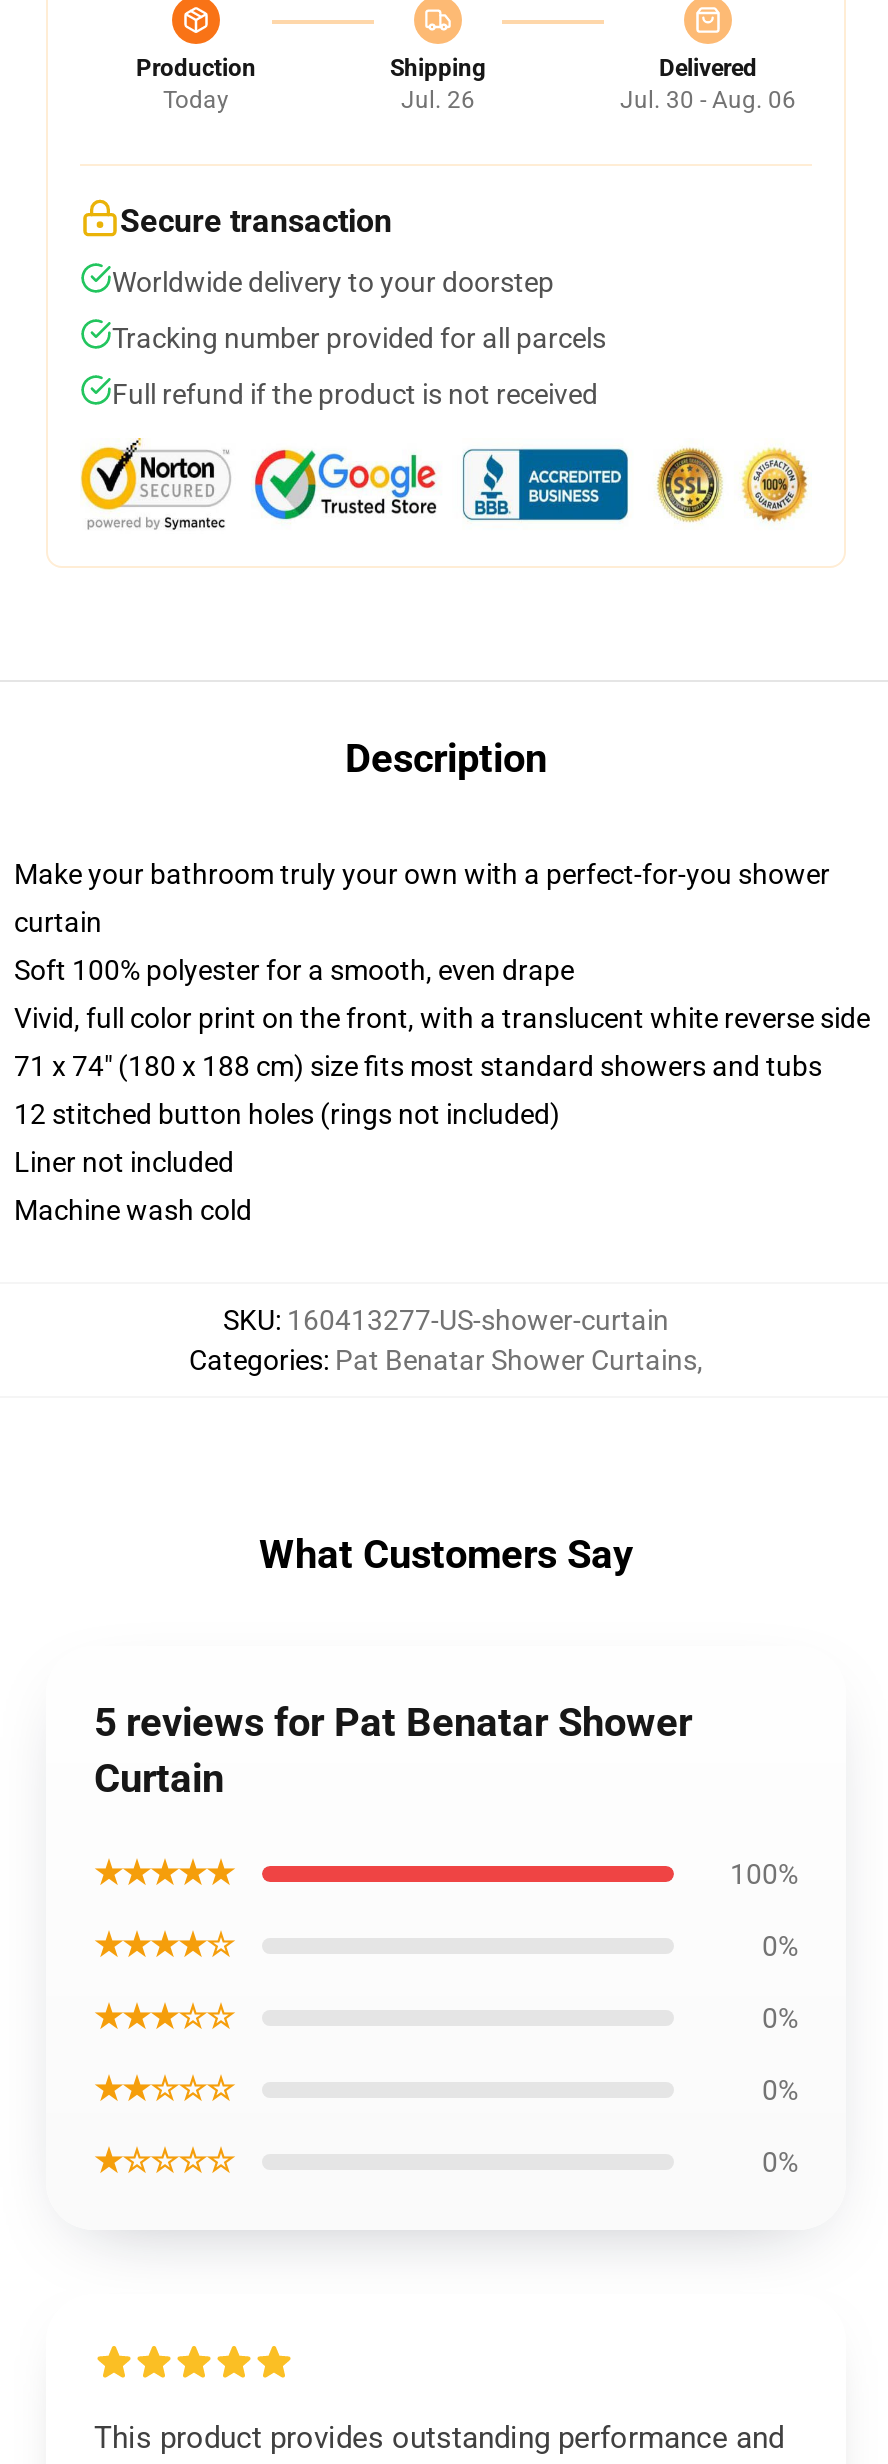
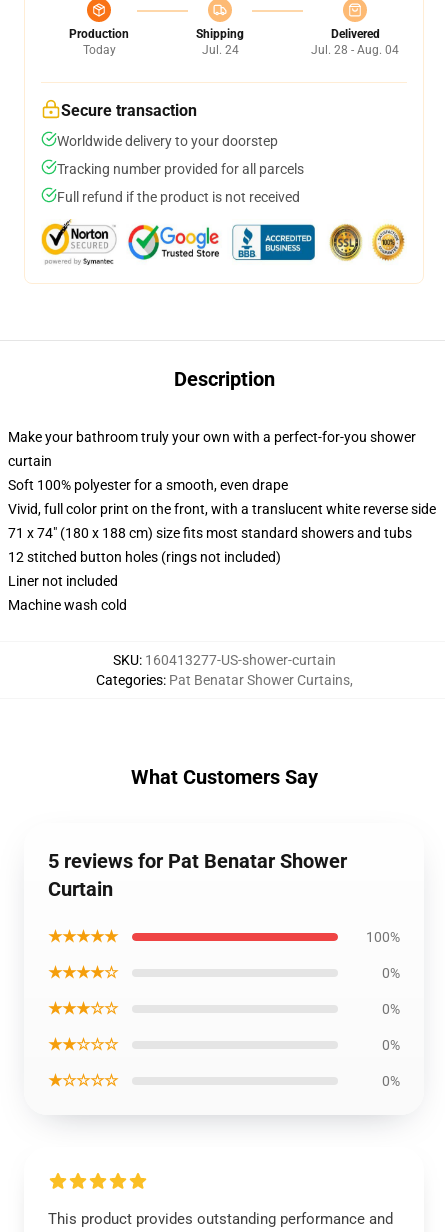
- Jul. 26
+ Jul. 24

- Jul. 30 - Aug. 06
+ Jul. 28 - Aug. 04
